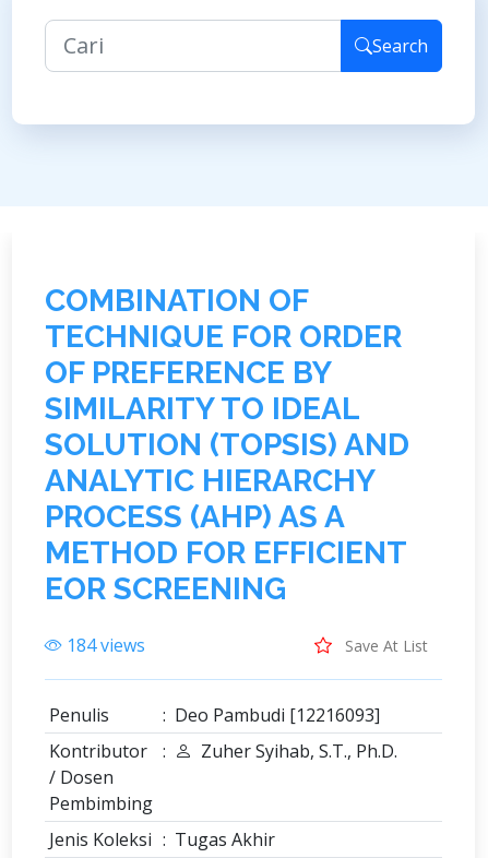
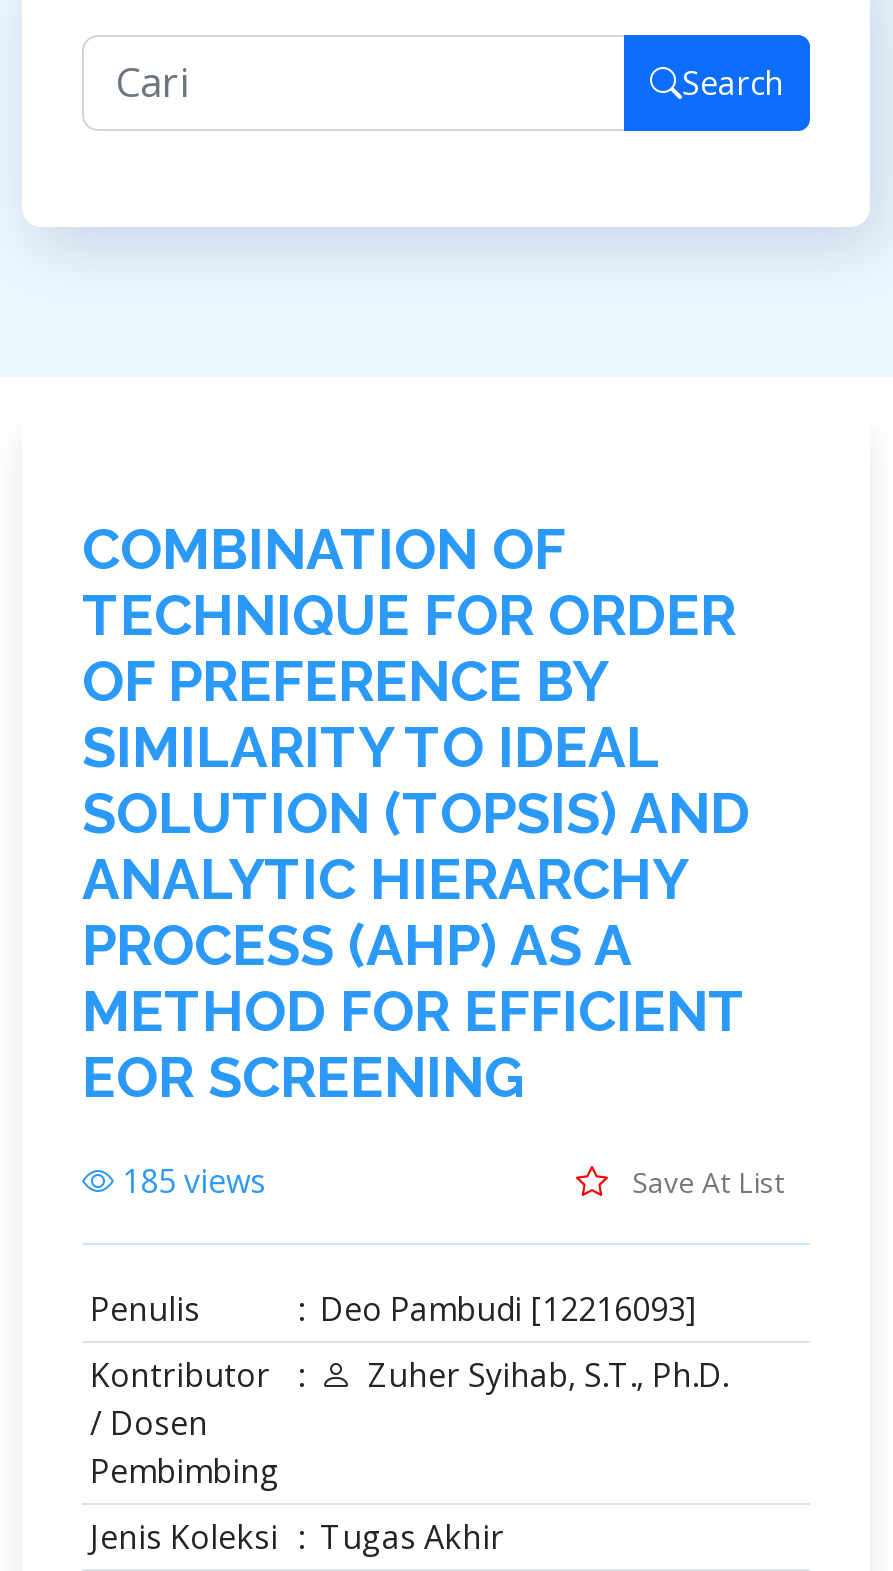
- 184 views
+ 185 views
